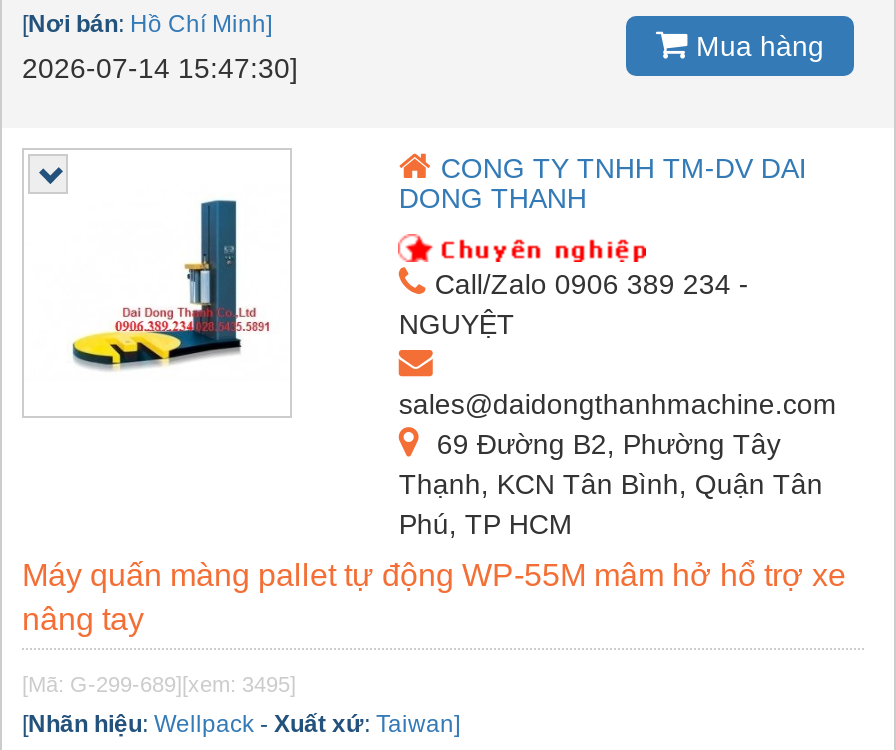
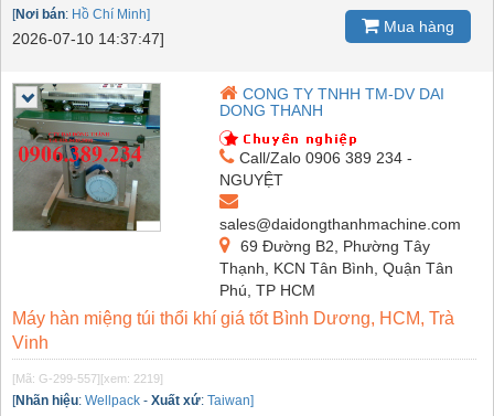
- 2026-07-14 15:47:30]
+ 2026-07-10 14:37:47]

- [image]
+ [image]

- Máy quấn màng pallet tự động WP-55M mâm hở hổ trợ xe
- nâng tay
+ Máy hàn miệng túi thổi khí giá tốt Bình Dương, HCM, Trà
+ Vinh

- [Mã: G-299-689][xem: 3495]
+ [Mã: G-299-557][xem: 2219]
